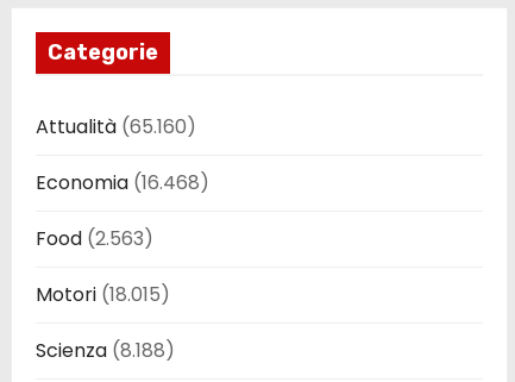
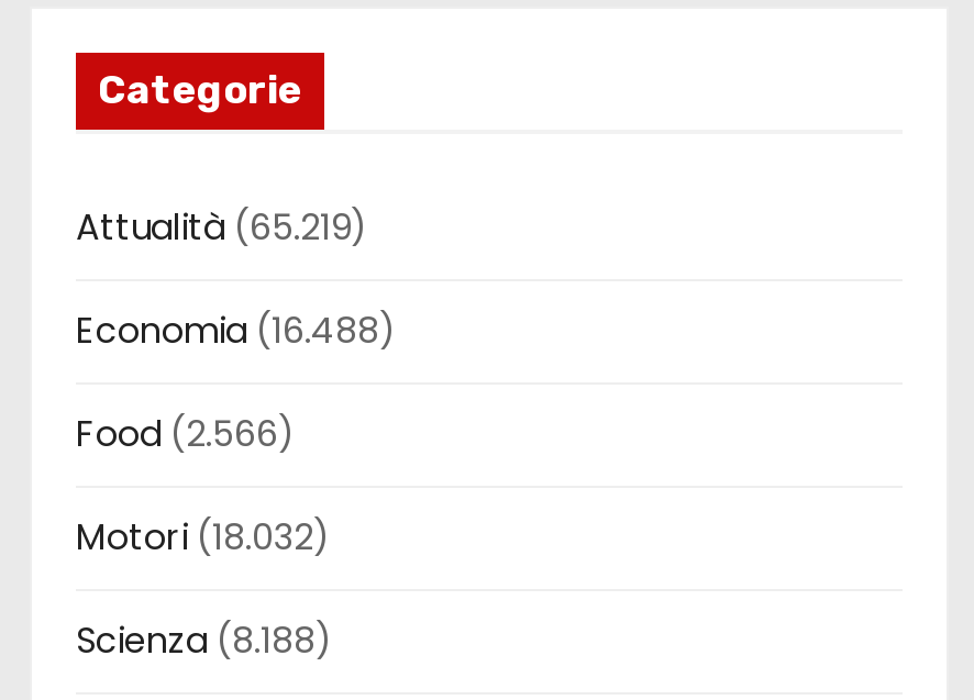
- Attualità (65.160)
+ Attualità (65.219)

- Economia (16.468)
+ Economia (16.488)

- Food (2.563)
+ Food (2.566)

- Motori (18.015)
+ Motori (18.032)
